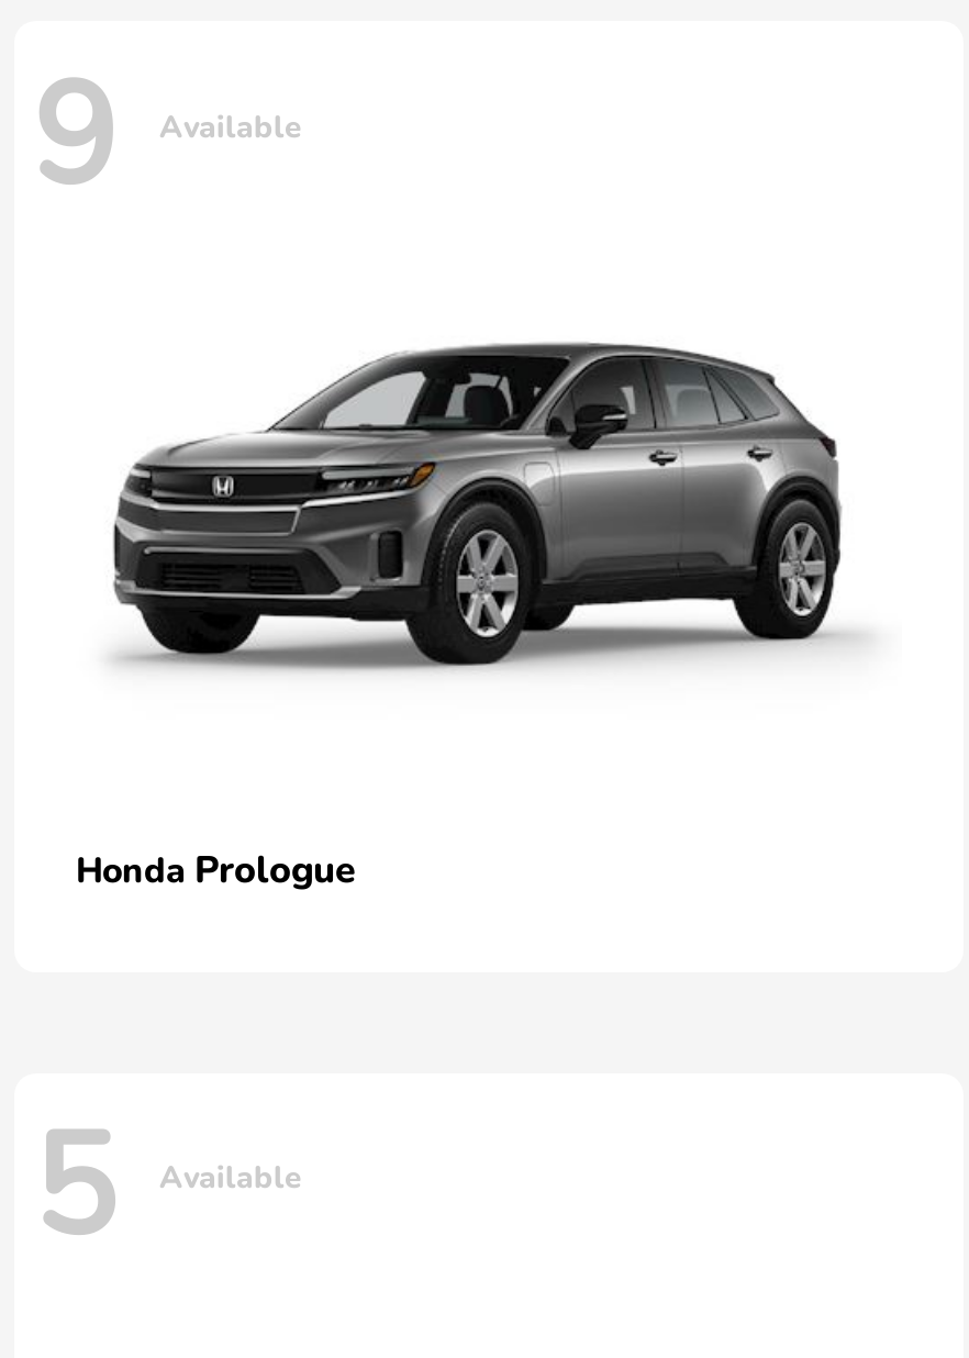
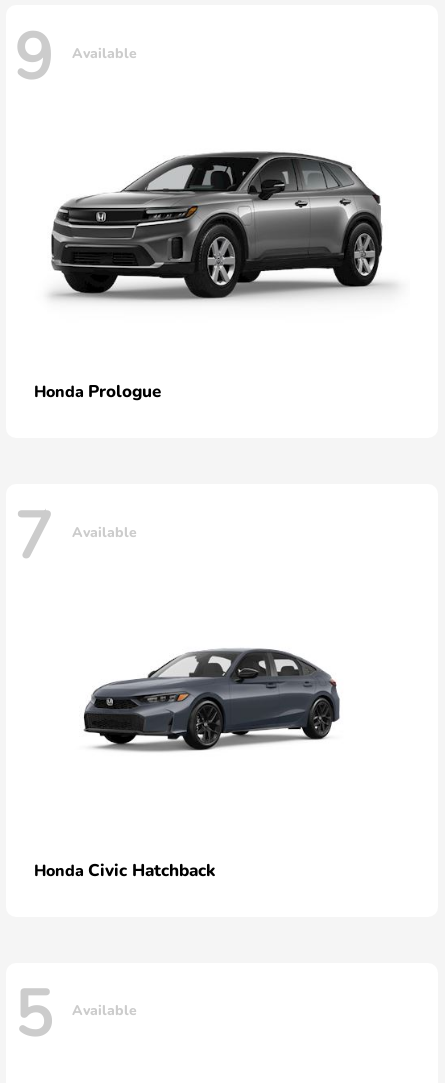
+ 7
+ Available

+ Honda Civic Hatchback

+ [image]
